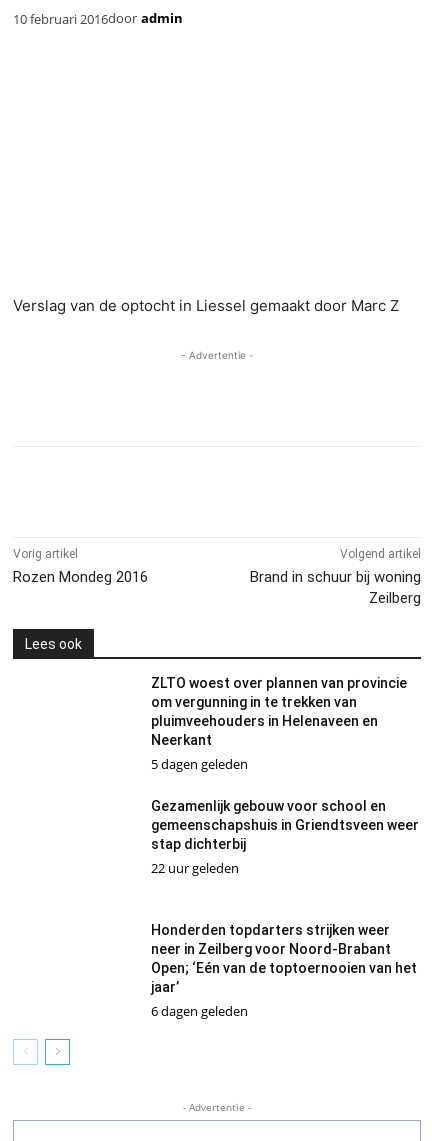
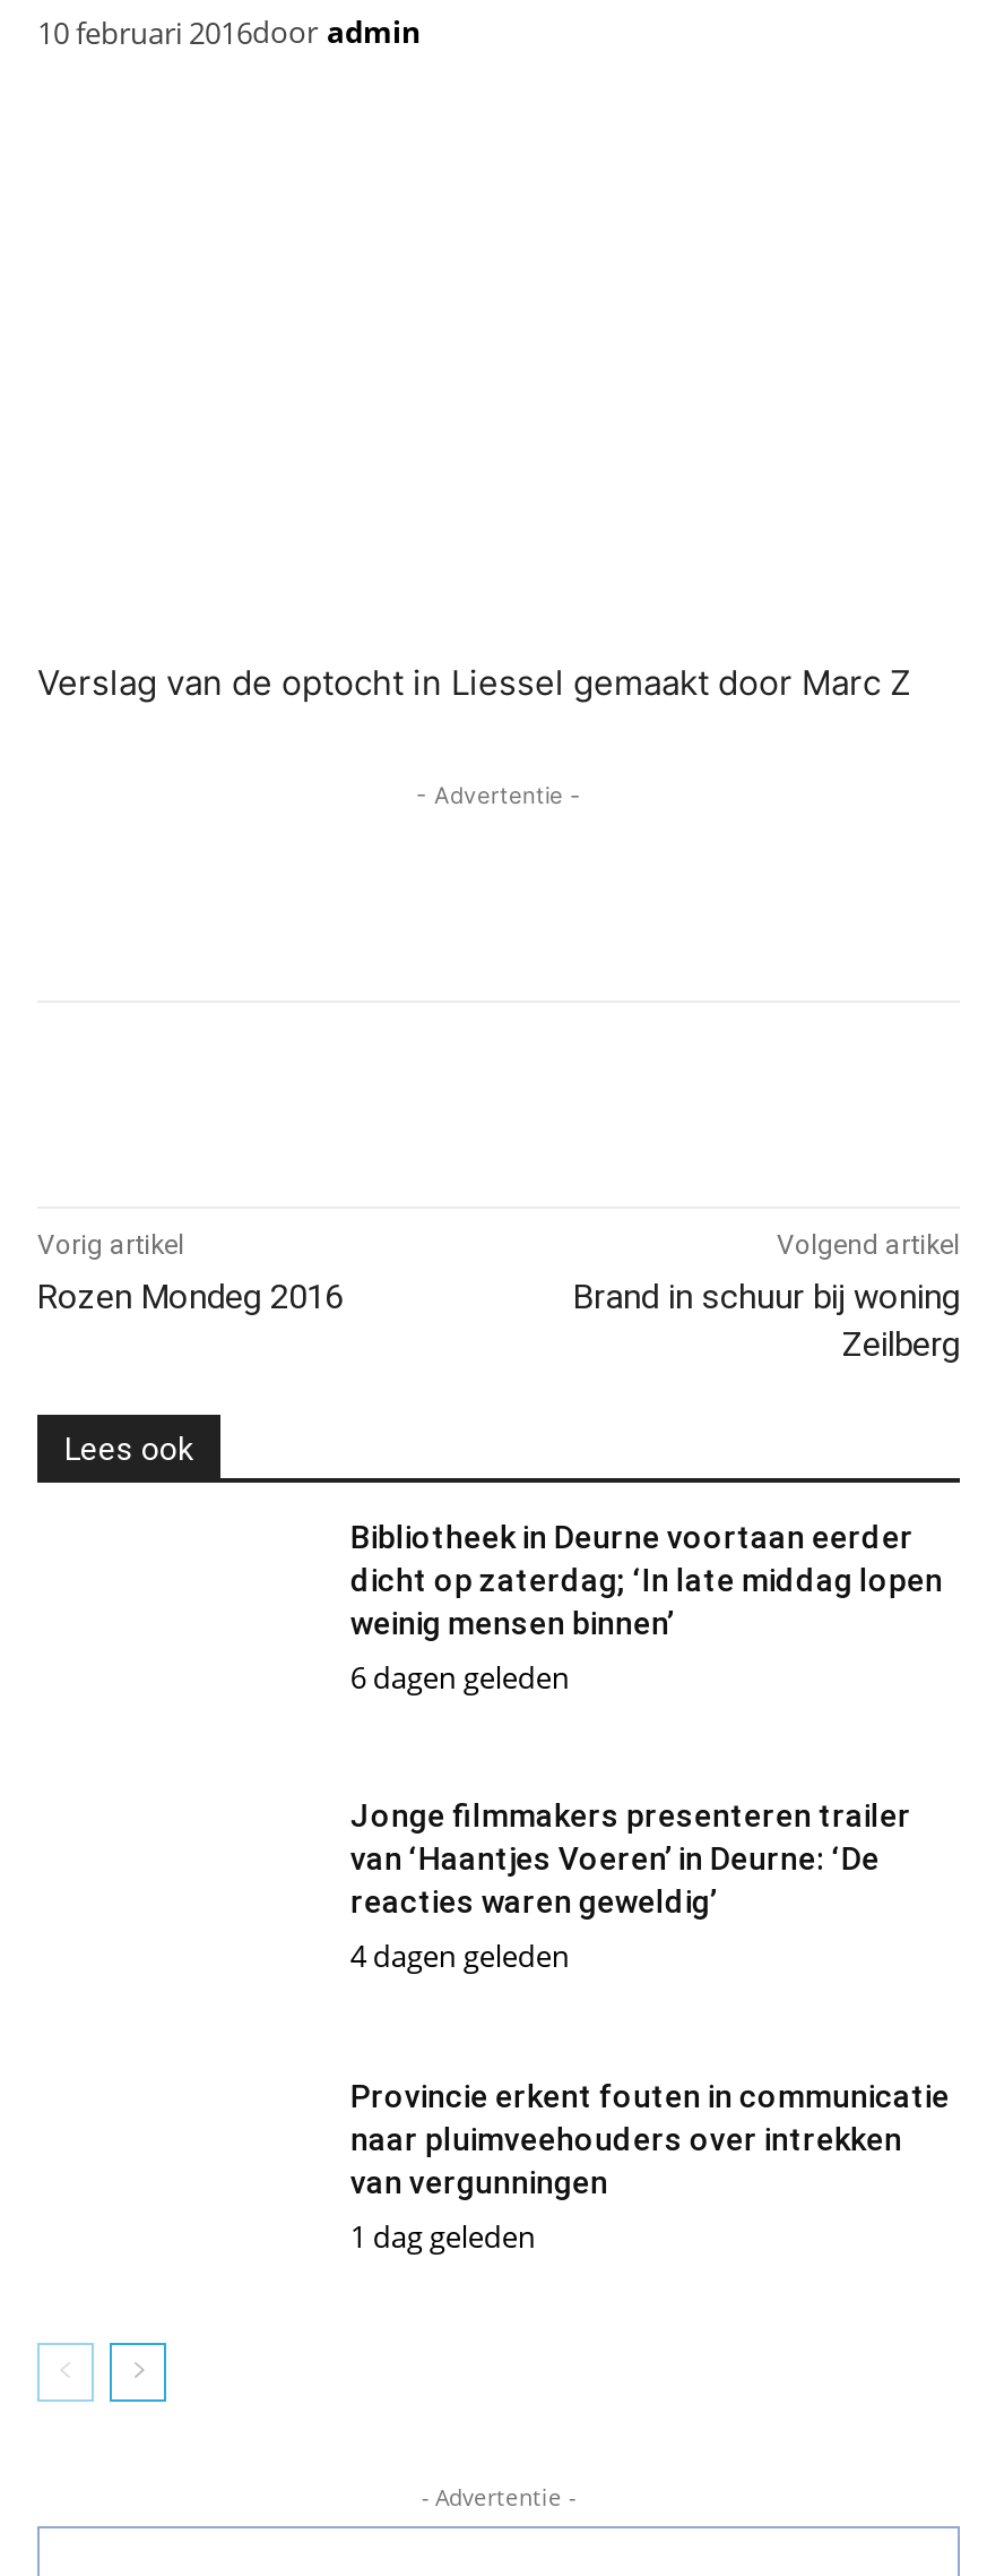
- ZLTO woest over plannen van provincie
- om vergunning in te trekken van
- pluimveehouders in Helenaveen en
- Neerkant
- 5 dagen geleden
- Gezamenlijk gebouw voor school en
- gemeenschapshuis in Griendtsveen weer
- stap dichterbij
- 22 uur geleden
- Honderden topdarters strijken weer
- neer in Zeilberg voor Noord-Brabant
- Open; ‘Eén van de toptoernooien van het
- jaar’
+ Bibliotheek in Deurne voortaan eerder
+ dicht op zaterdag; ‘In late middag lopen
+ weinig mensen binnen’

moved up: 6 dagen geleden

+ Jonge filmmakers presenteren trailer
+ van ‘Haantjes Voeren’ in Deurne: ‘De
+ reacties waren geweldig’
+ 4 dagen geleden
+ Provincie erkent fouten in communicatie
+ naar pluimveehouders over intrekken
+ van vergunningen
+ 1 dag geleden
